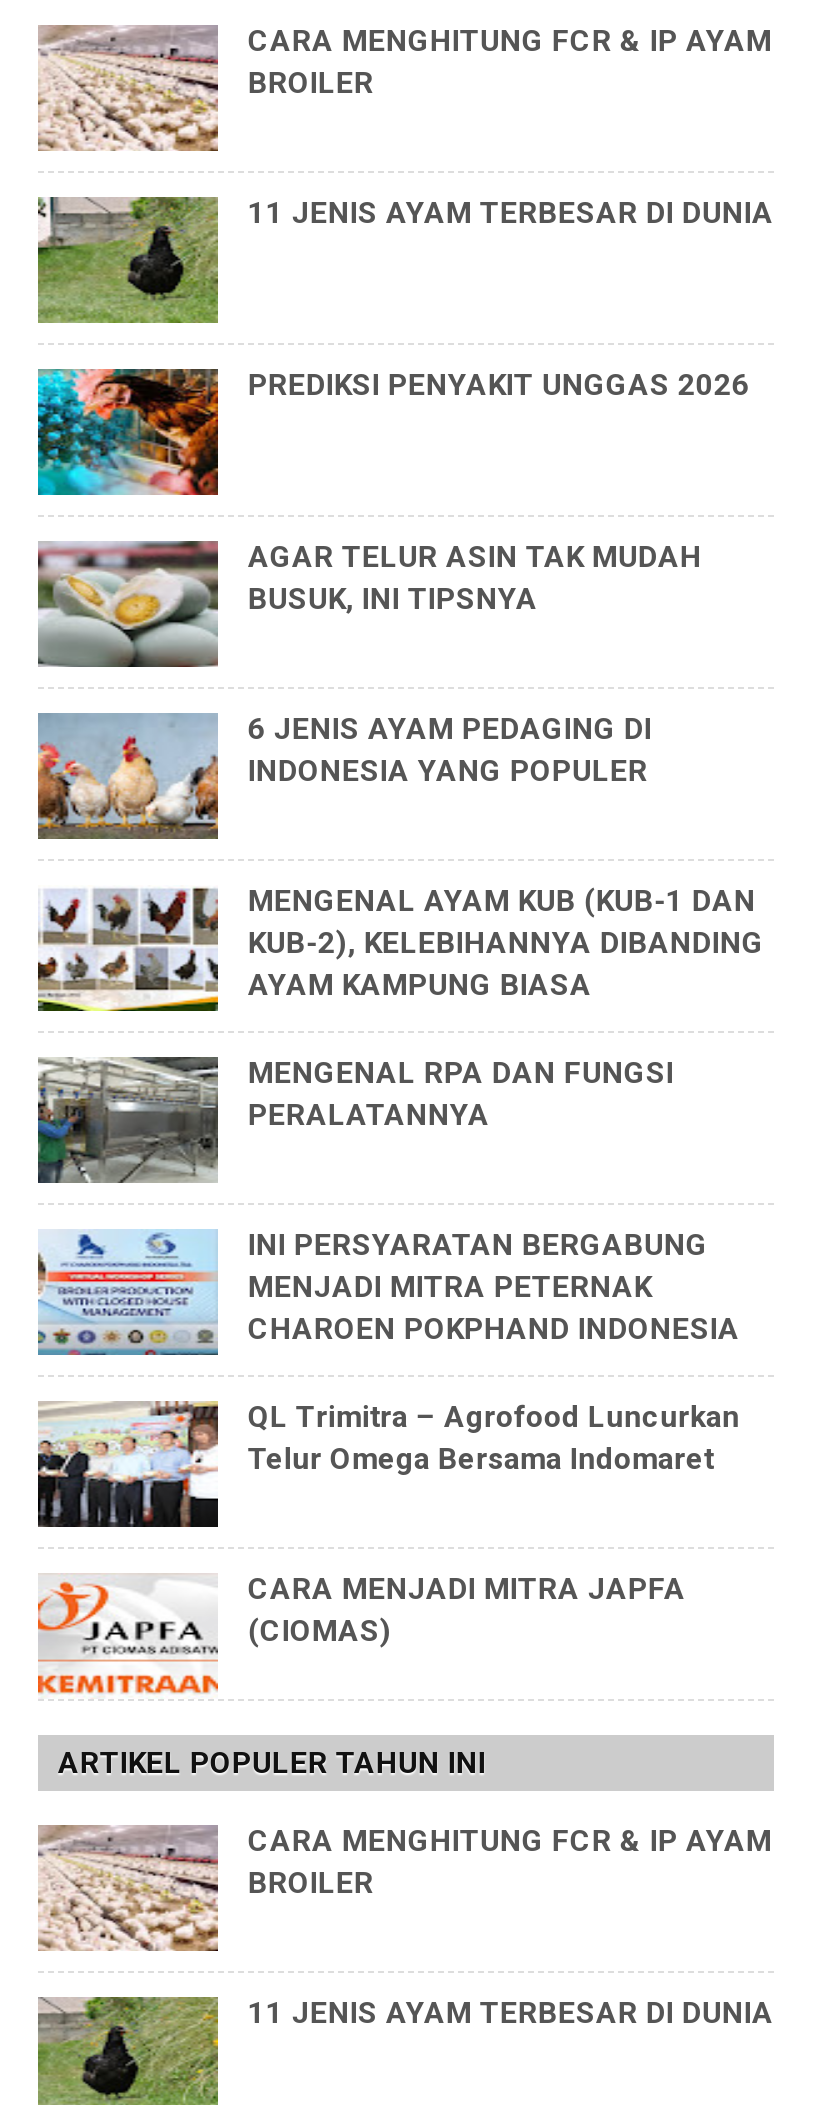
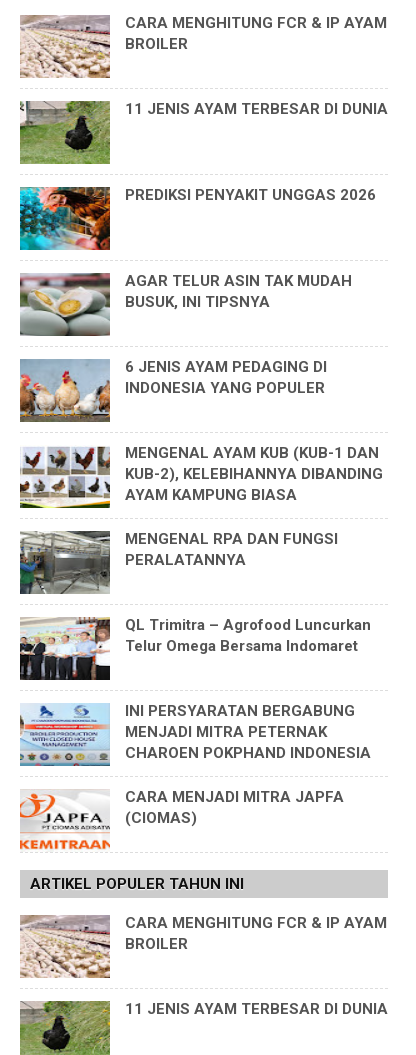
moved down: [image] | INI PERSYARATAN BERGABUNG | MENJADI MITRA PETERNAK | CHAROEN POKPHAND INDONESIA

moved up: [image] | QL Trimitra – Agrofood Luncurkan | Telur Omega Bersama Indomaret
